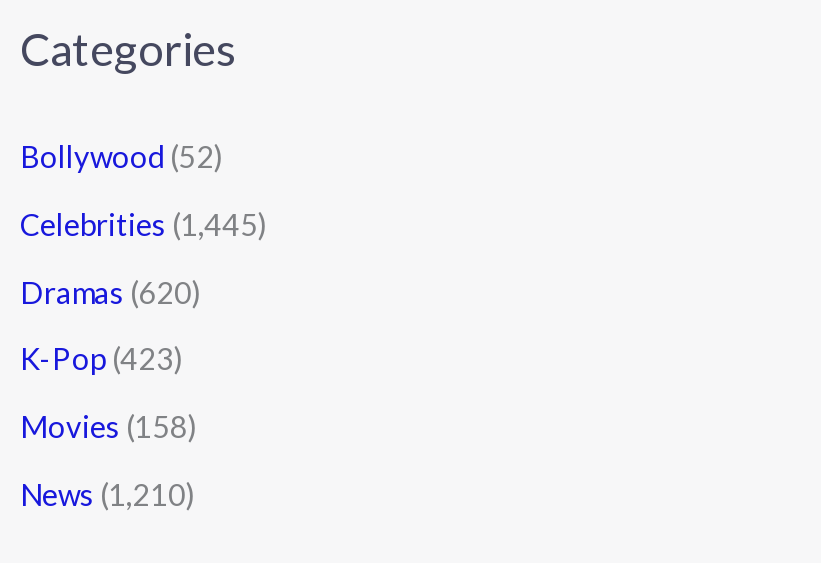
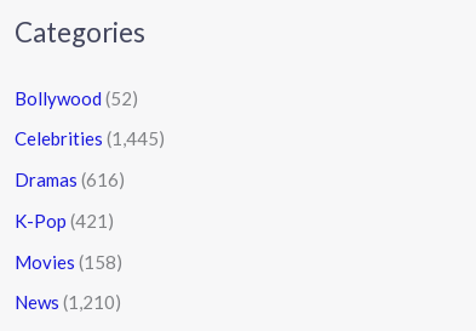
- Dramas (620)
+ Dramas (616)

- K-Pop (423)
+ K-Pop (421)
